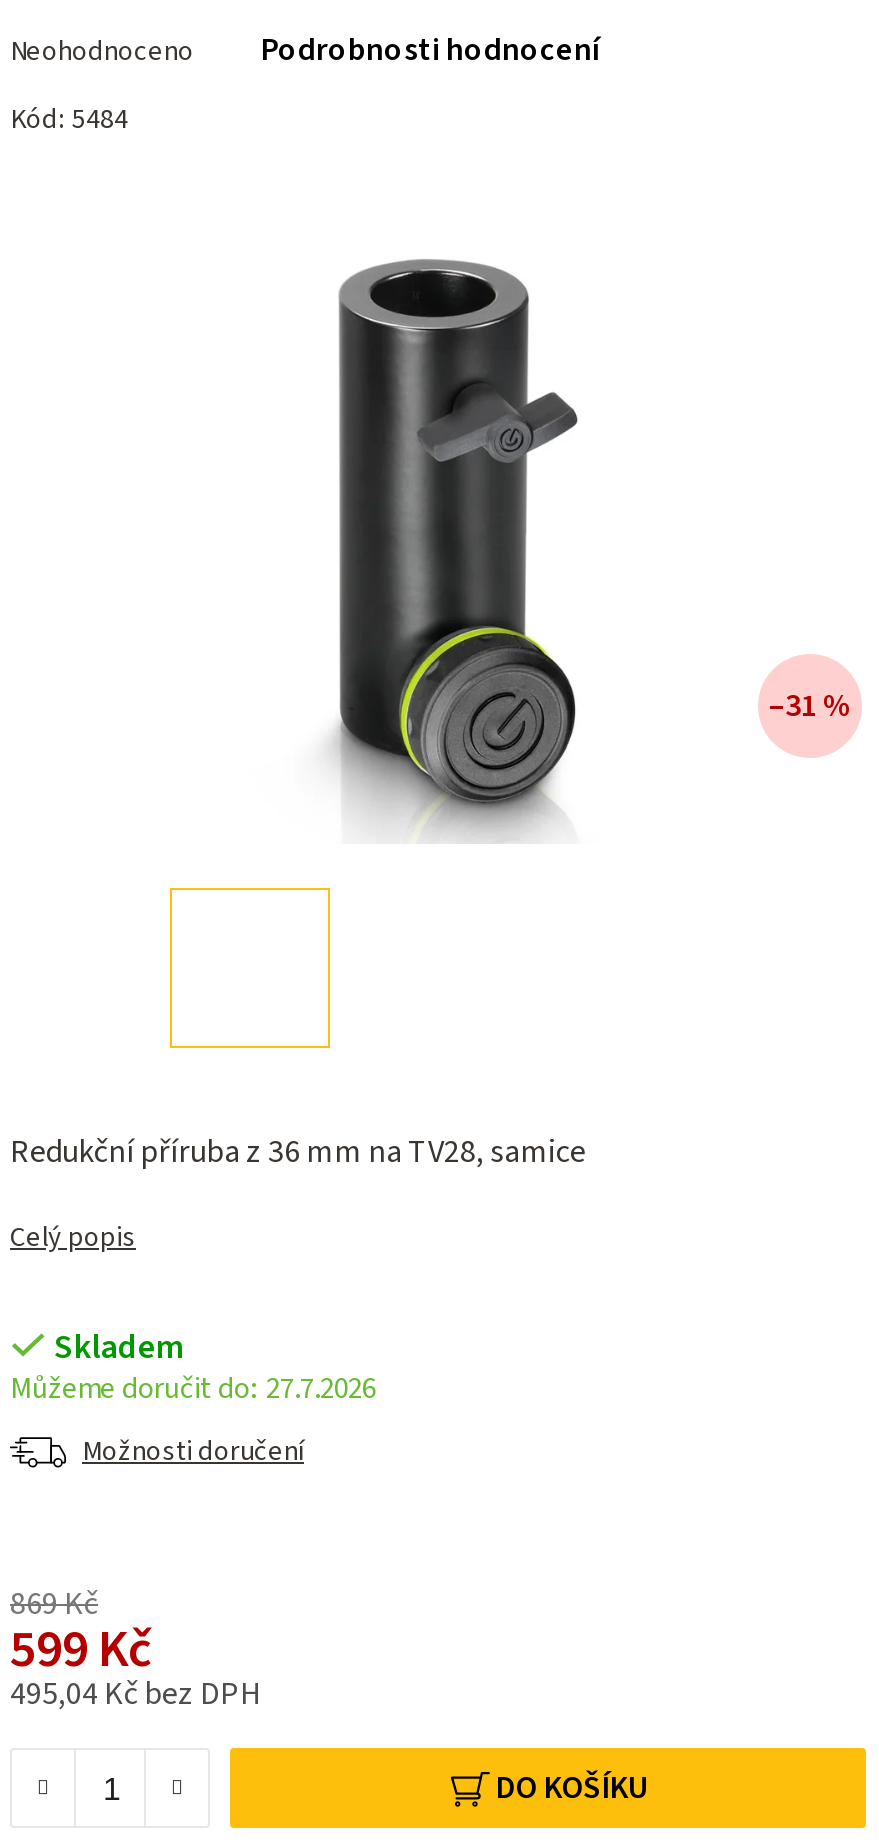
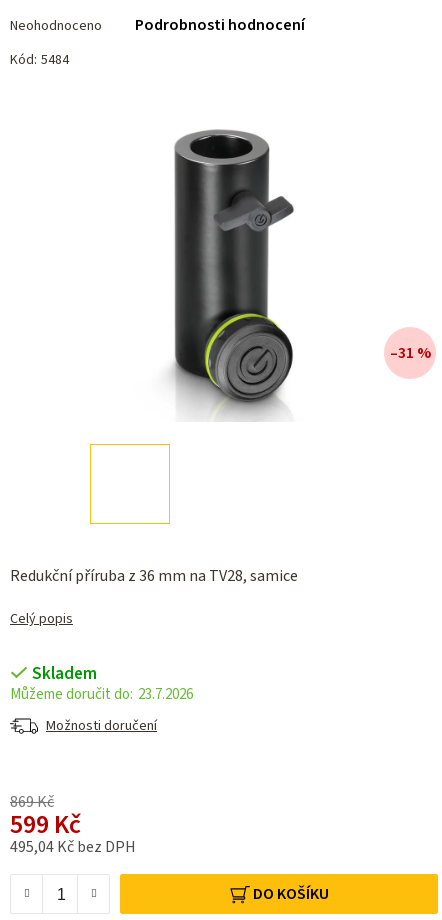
- 27.7.2026
+ 23.7.2026
